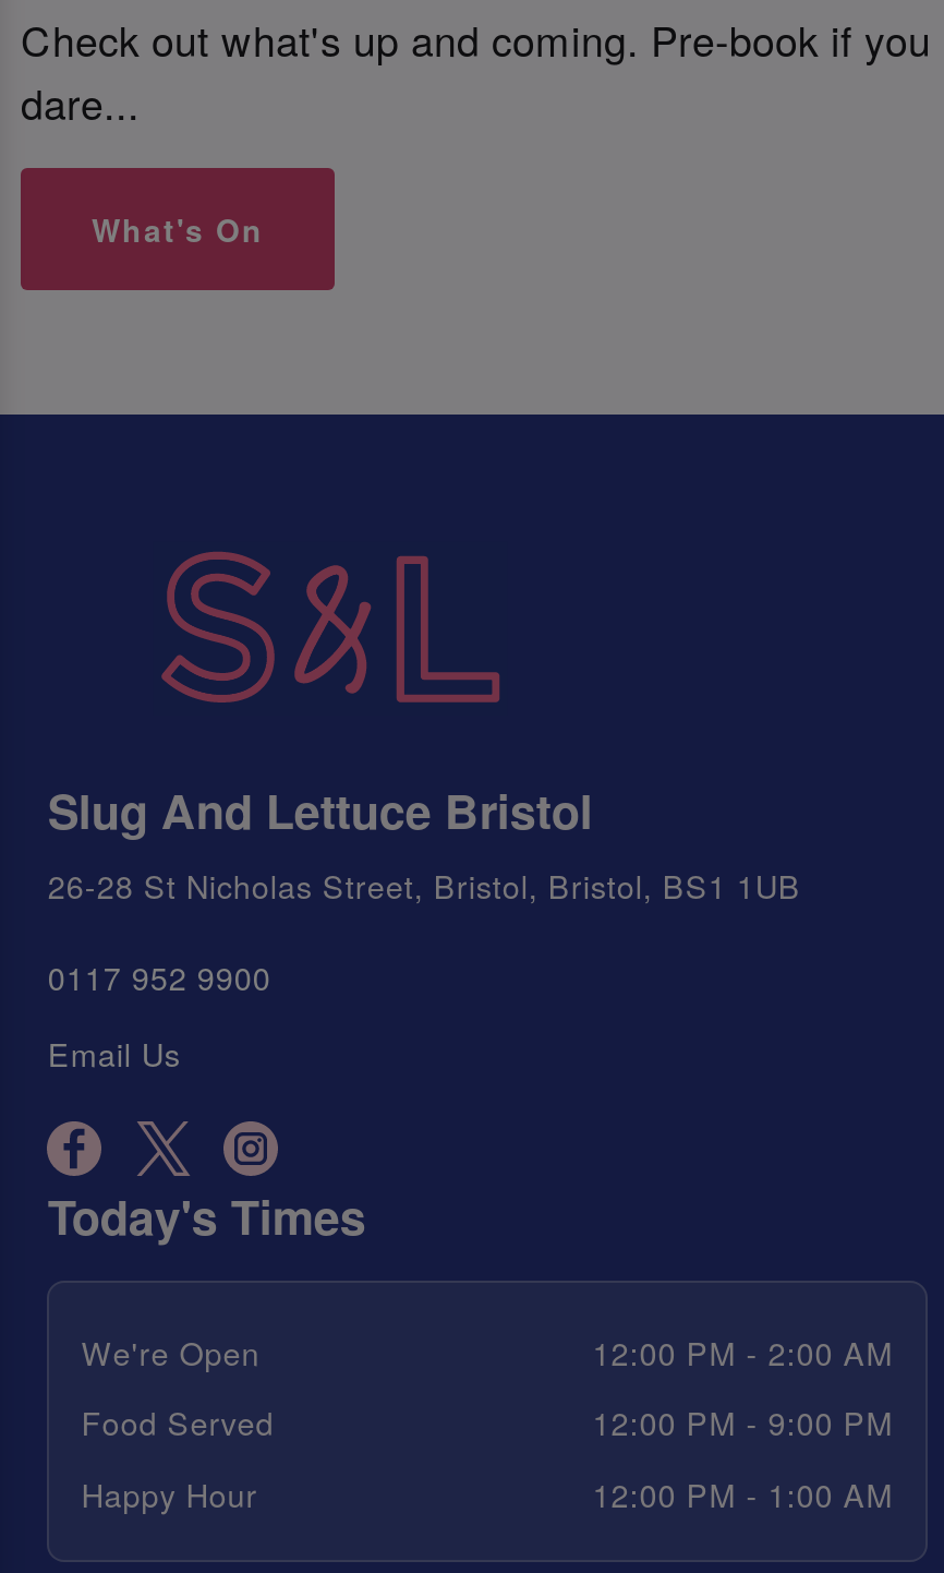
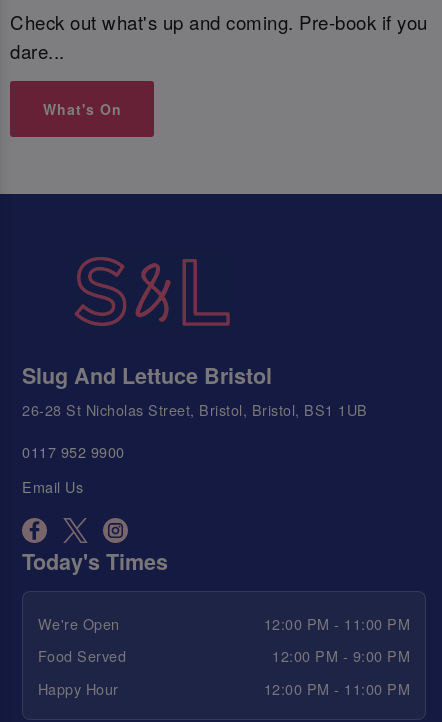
- 12:00 PM - 2:00 AM
+ 12:00 PM - 11:00 PM

- 12:00 PM - 1:00 AM
+ 12:00 PM - 11:00 PM
